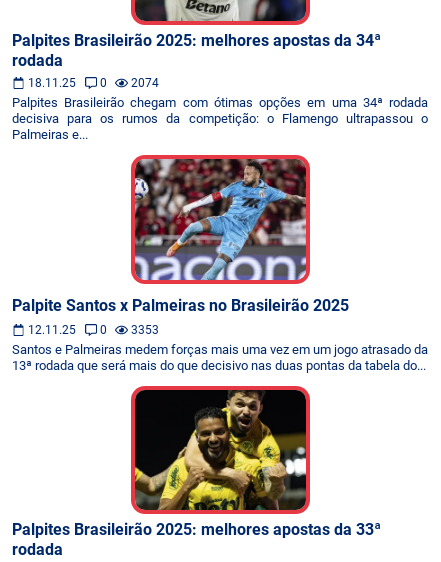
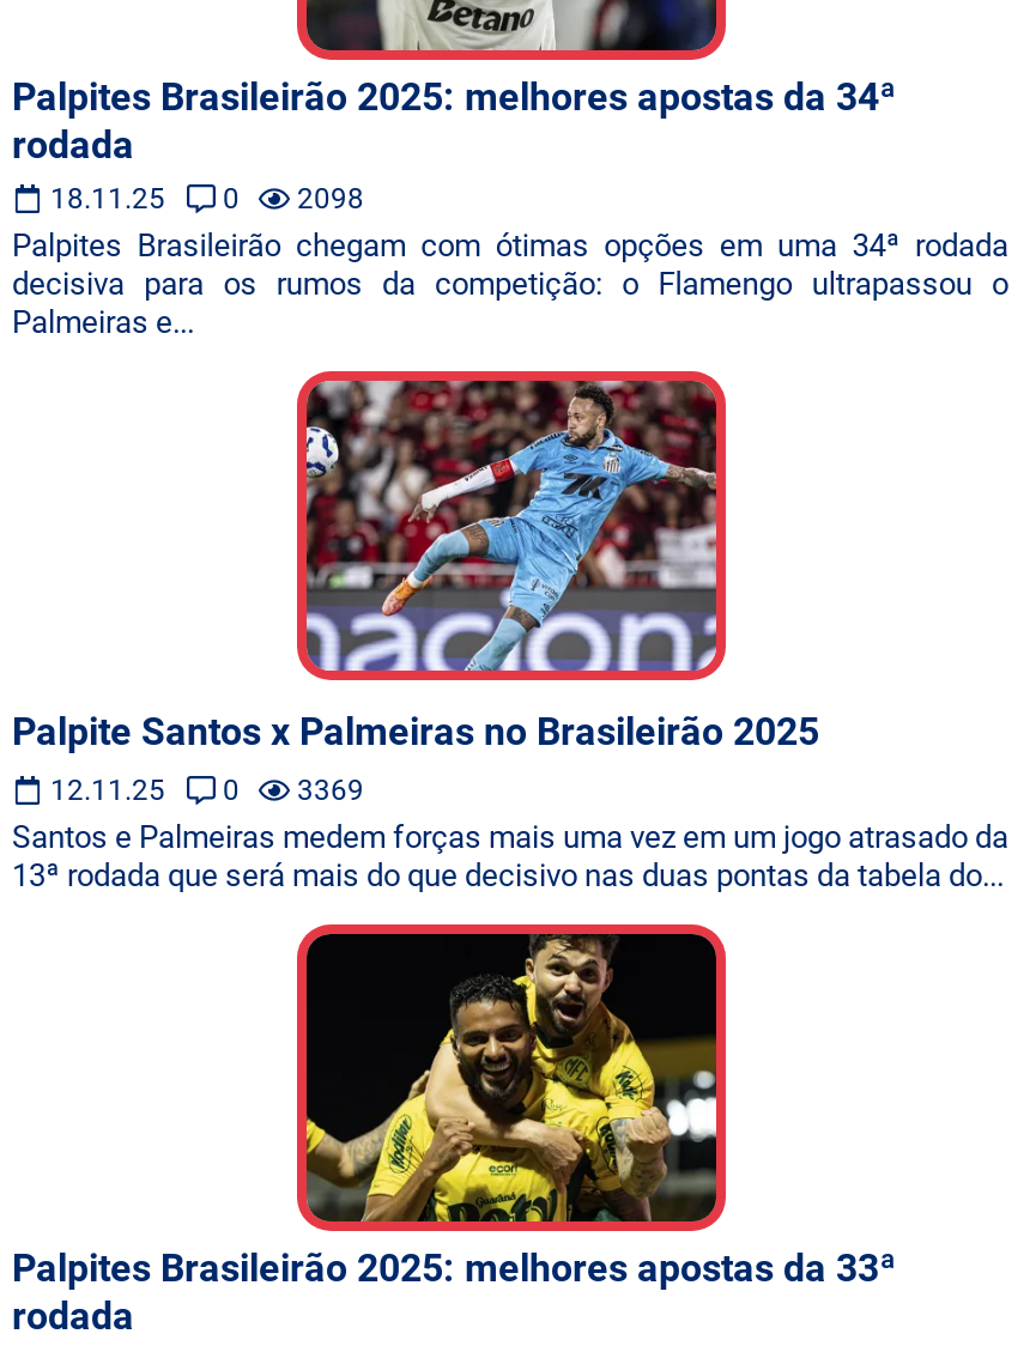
- 18.11.25 0 2074
+ 18.11.25 0 2098

- 12.11.25 0 3353
+ 12.11.25 0 3369
